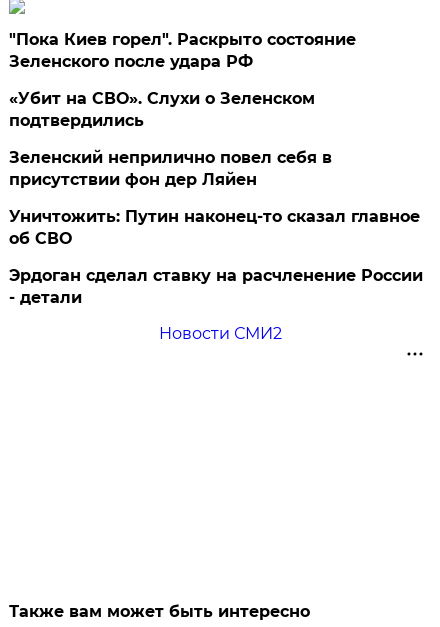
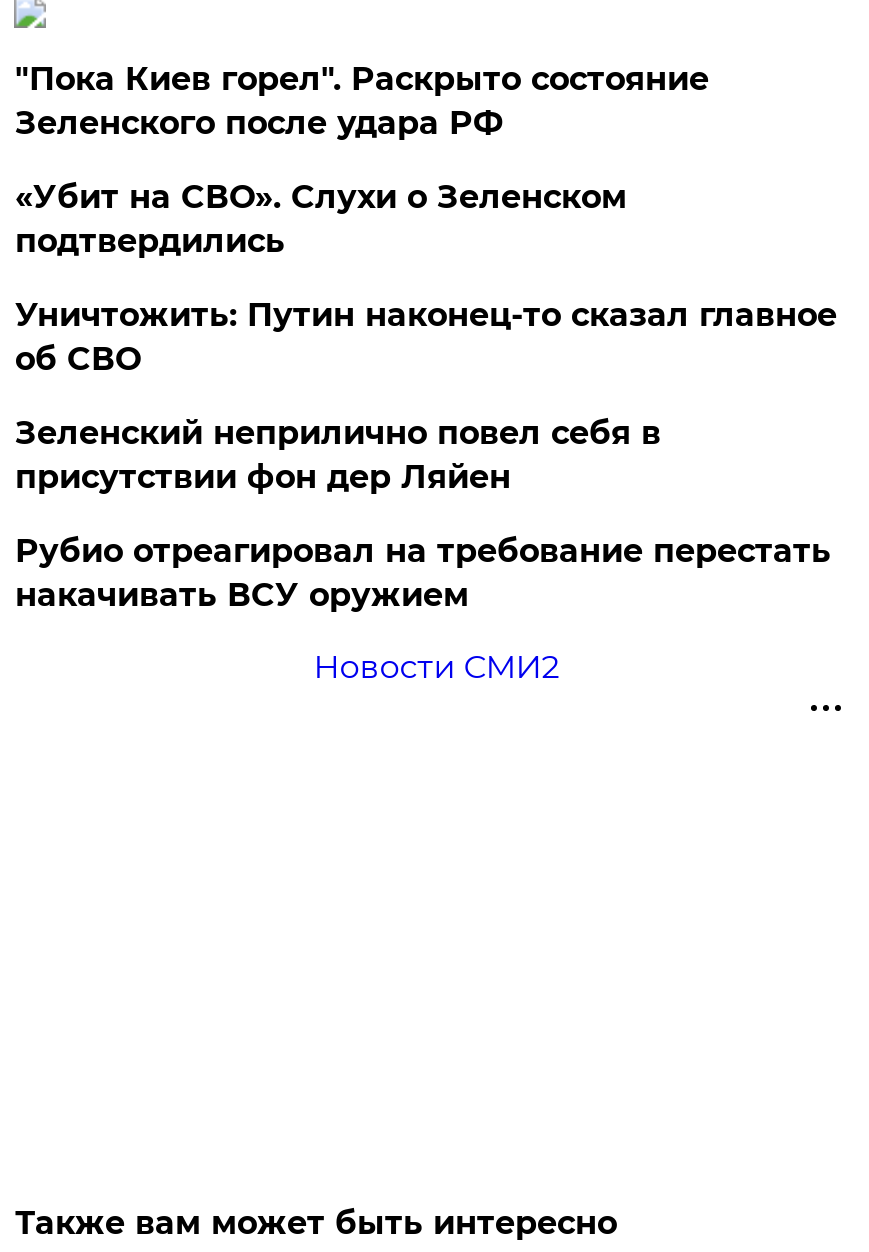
moved down: Зеленский неприлично повел cебя в | присутствии фон дер Ляйен

moved up: Уничтожить: Путин наконец-то сказал главное | об СВО

- Эрдоган сделал ставку на расчленение России
- - детали
+ Рубио отреагировал на требование перестать
+ накачивать ВСУ оружием
